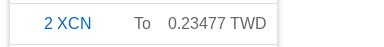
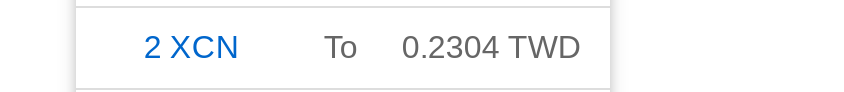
- To 0.23477 TWD
+ To 0.2304 TWD
